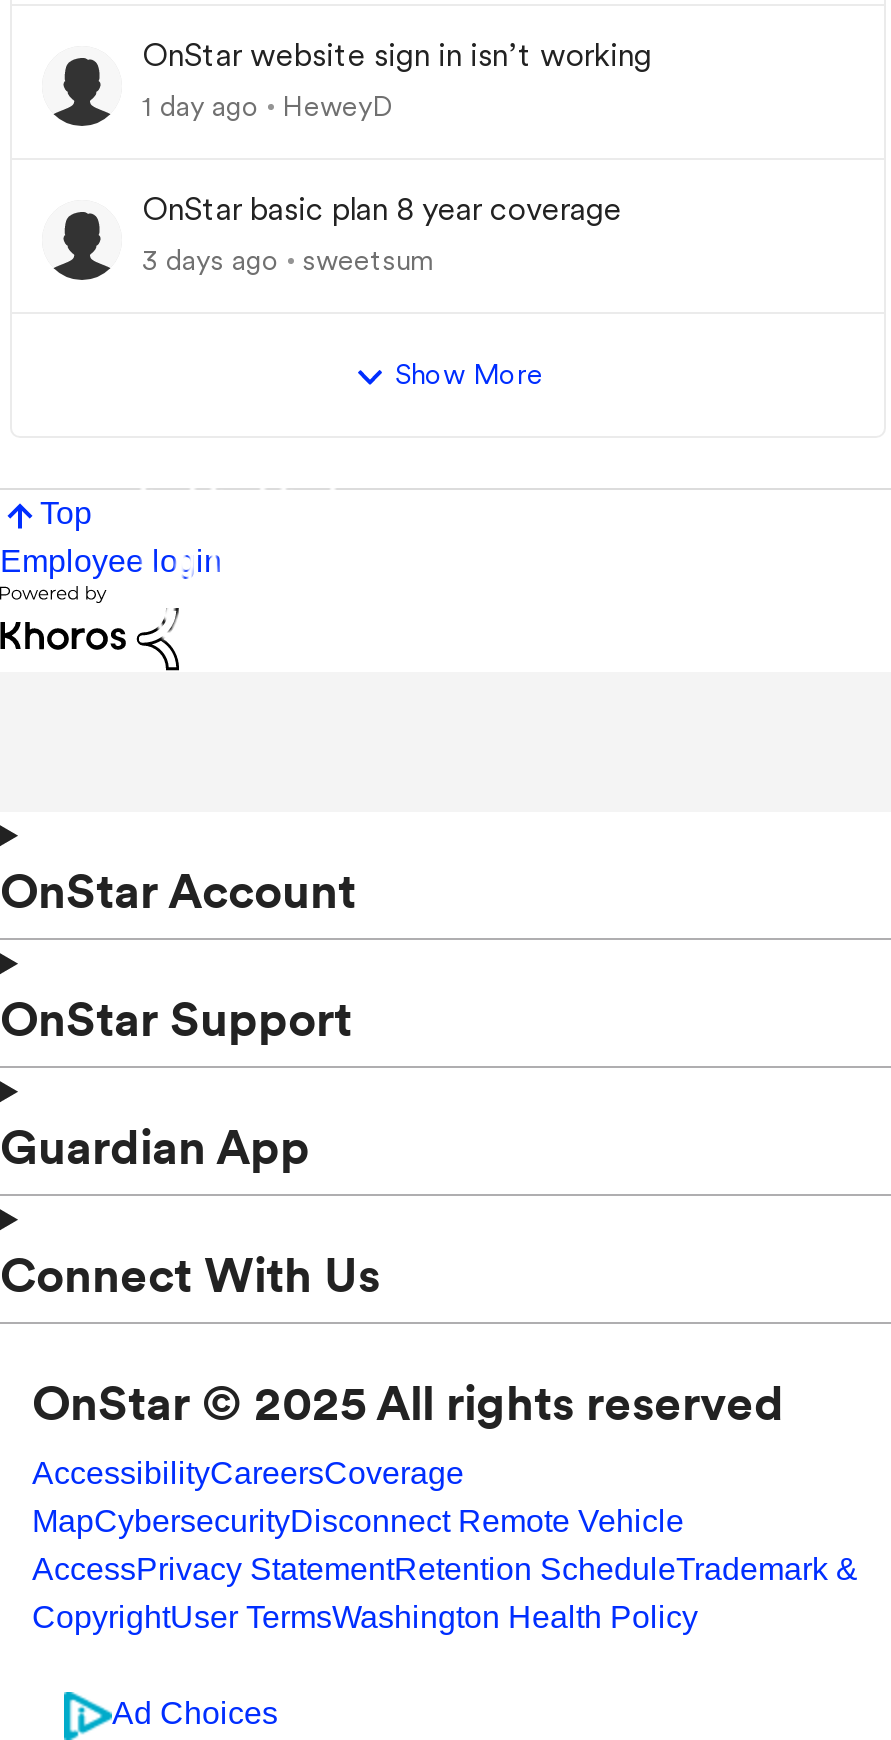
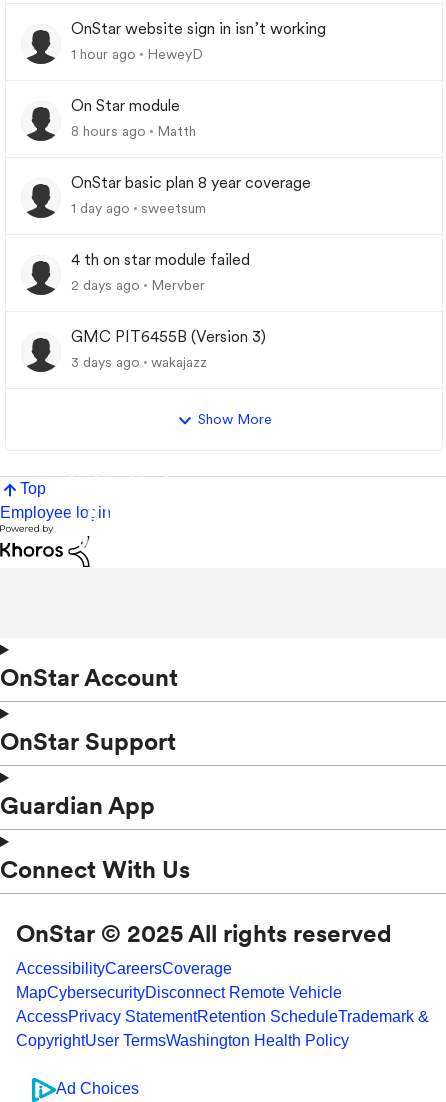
- 1 day ago HeweyD
+ 1 hour ago HeweyD

+ On Star module
+ 8 hours ago
+ Matth

- 3 days ago sweetsum
+ 1 day ago sweetsum

+ 4 th on star module failed
+ 2 days ago
+ Mervber
+ GMC PIT6455B (Version 3)
+ 3 days ago
+ wakajazz
